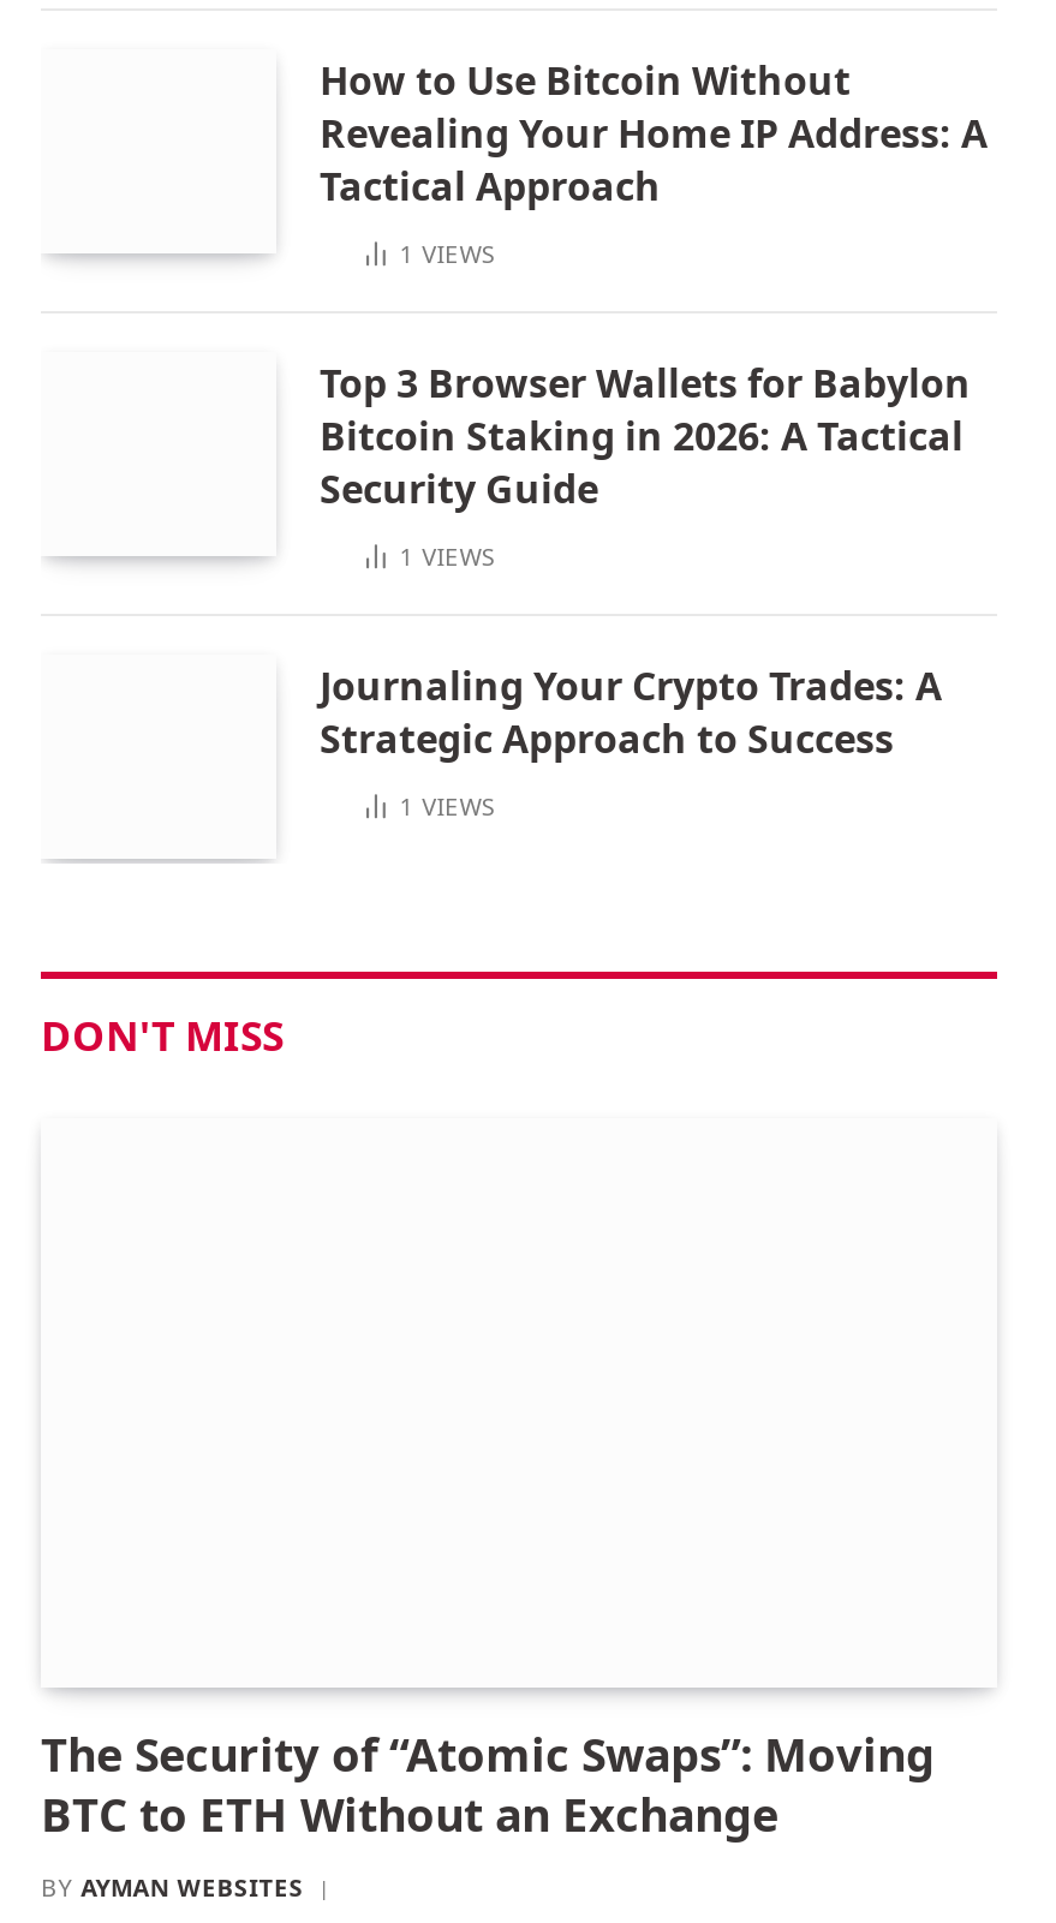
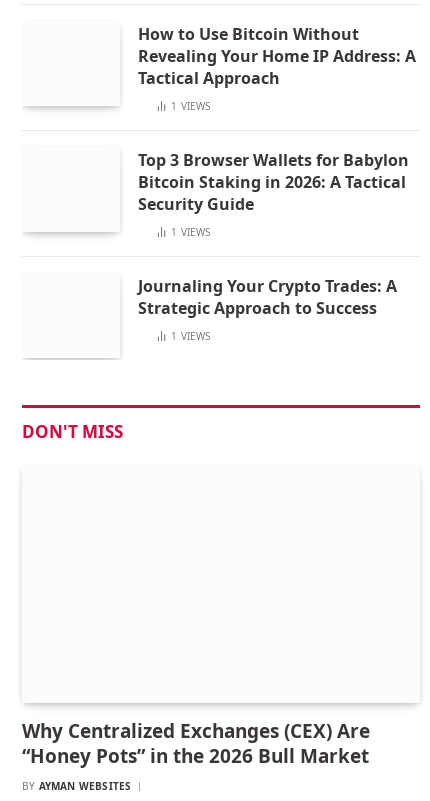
- The Security of “Atomic Swaps”: Moving
- BTC to ETH Without an Exchange
+ Why Centralized Exchanges (CEX) Are
+ “Honey Pots” in the 2026 Bull Market
